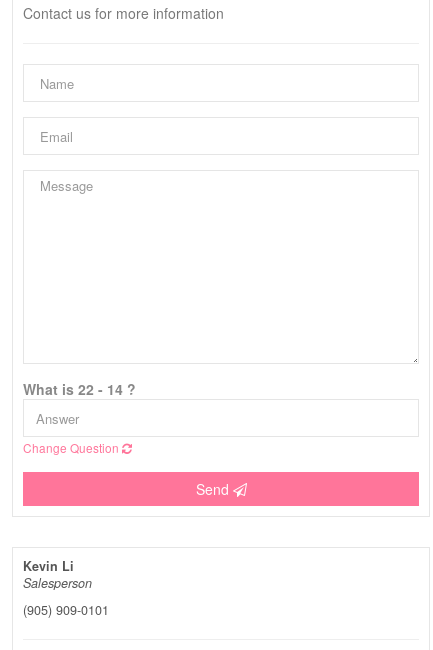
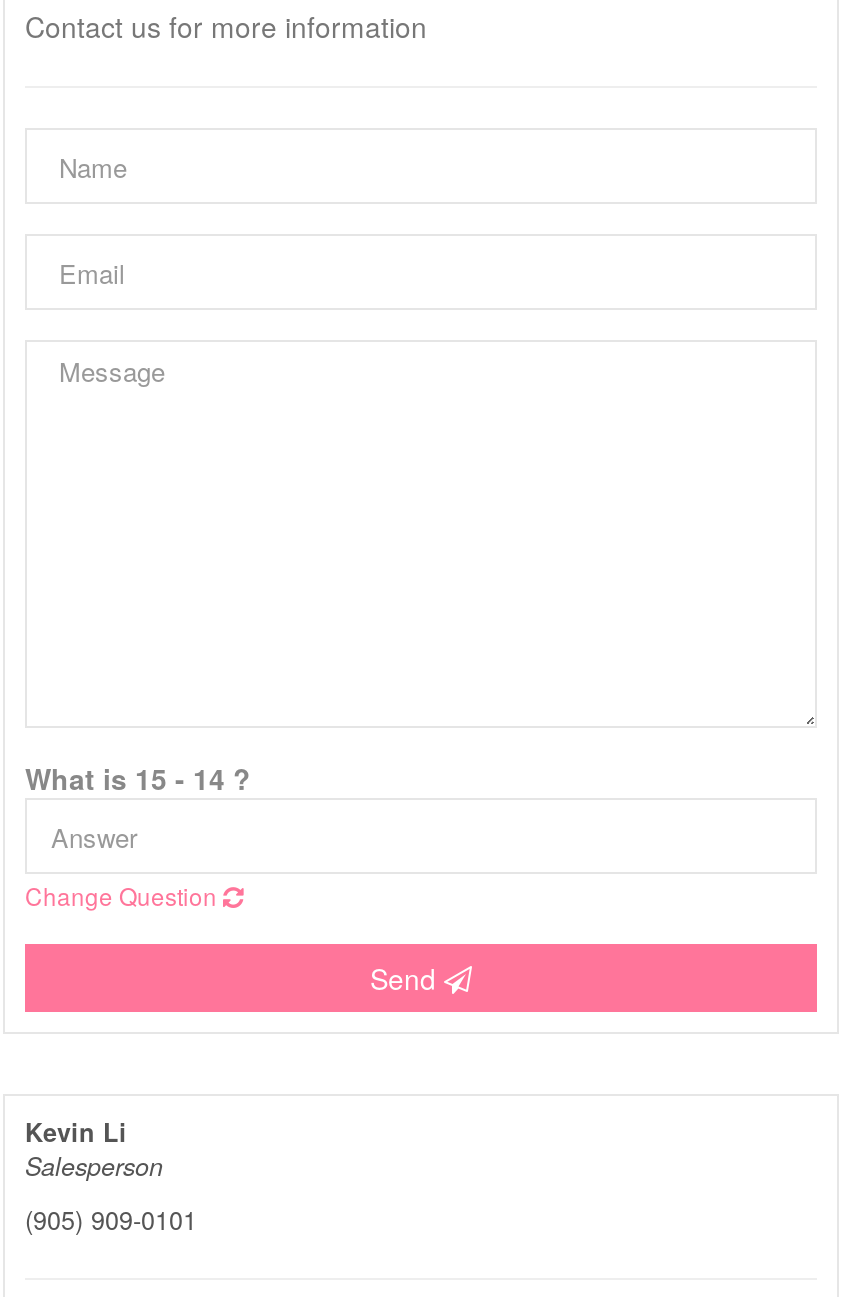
- What is 22 - 14 ?
+ What is 15 - 14 ?
